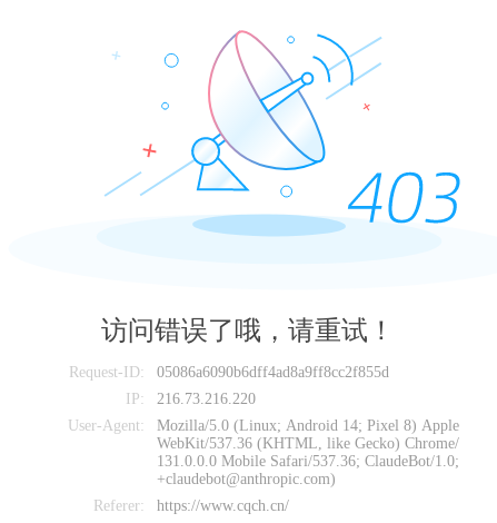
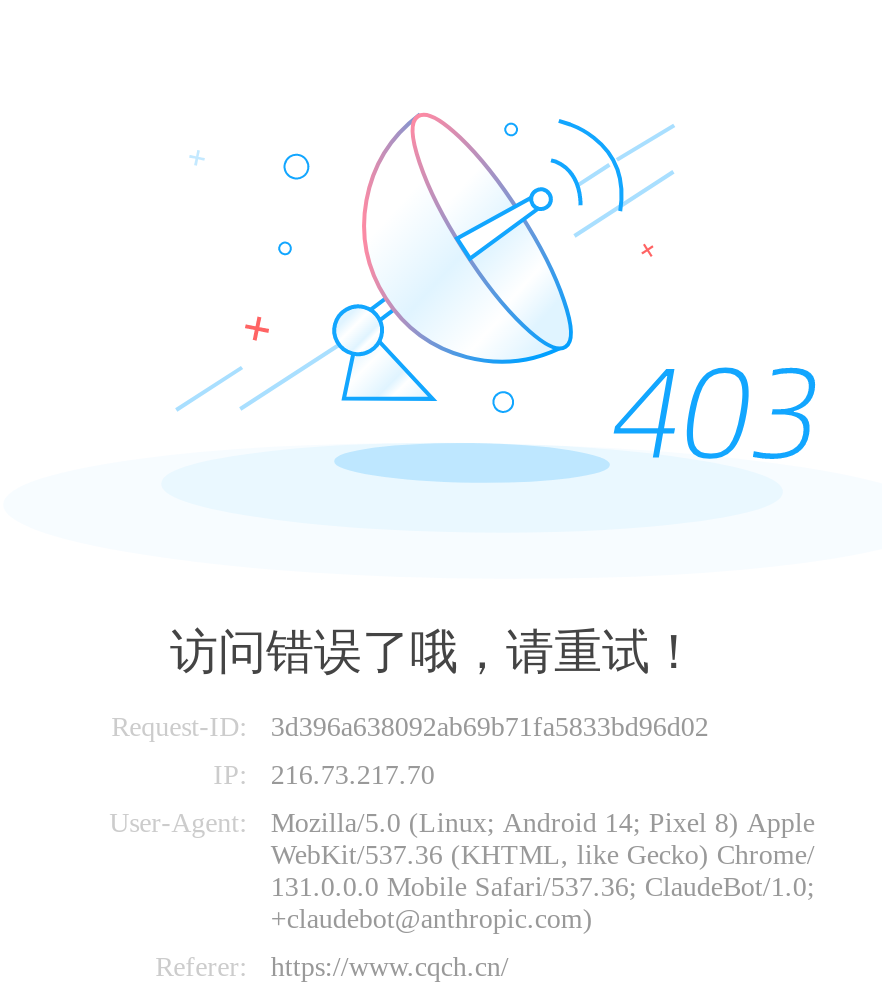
- 05086a6090b6dff4ad8a9ff8cc2f855d
+ 3d396a638092ab69b71fa5833bd96d02

- IP: 216.73.216.220
+ IP: 216.73.217.70
